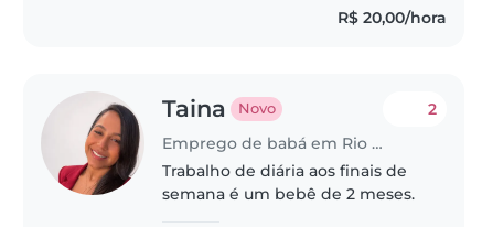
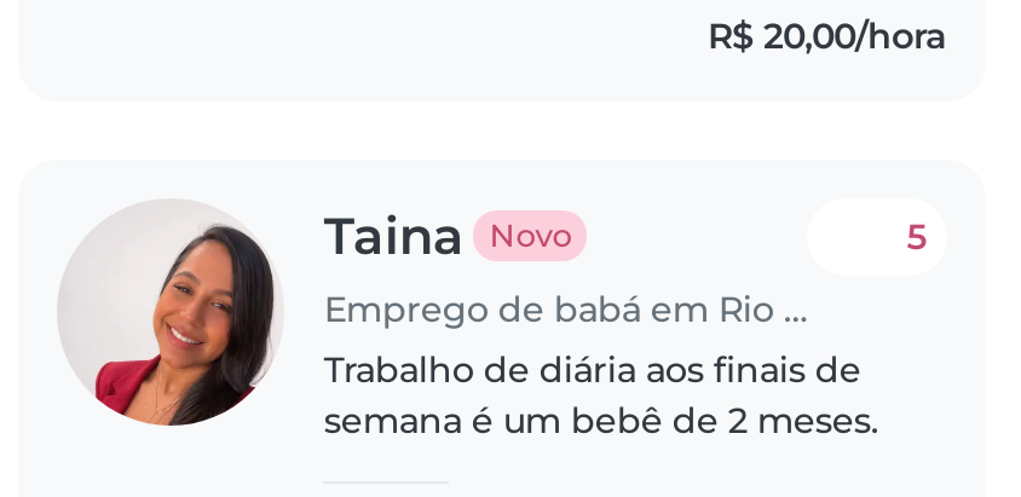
- 2
+ 5
